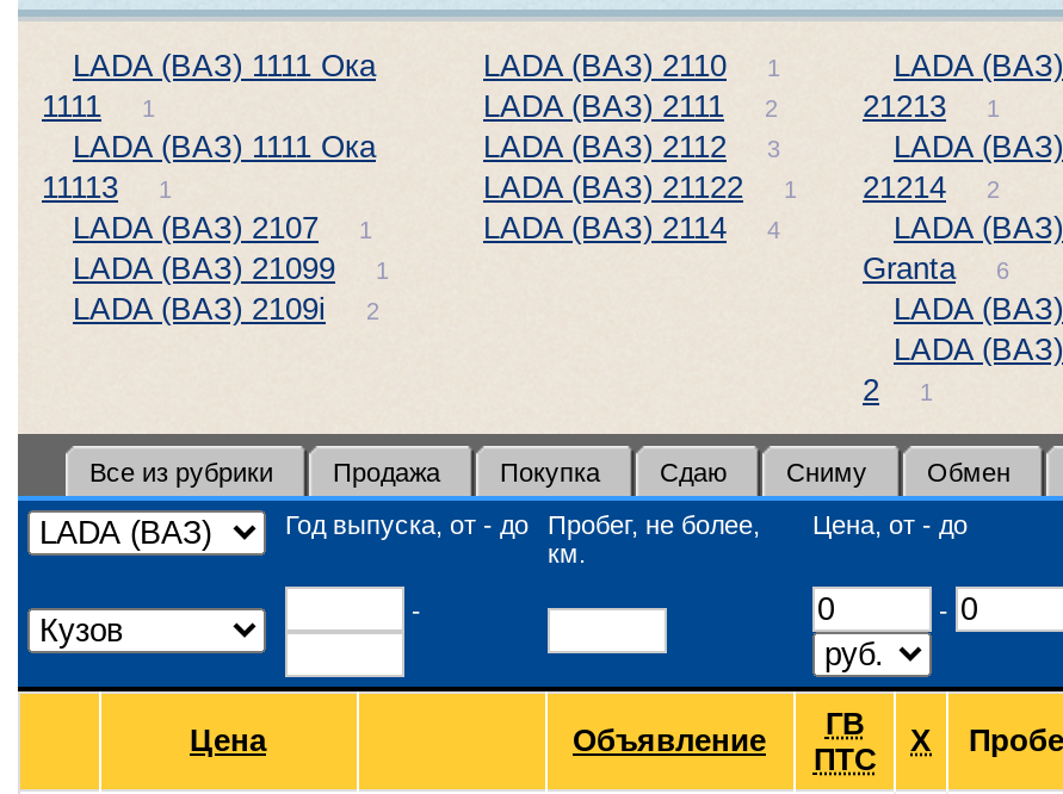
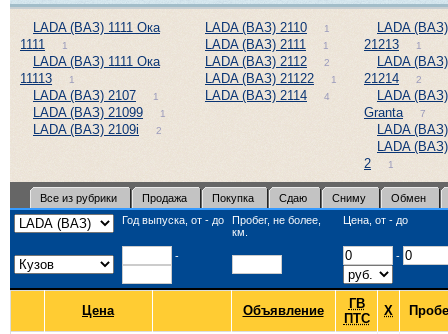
- LADA (ВАЗ) 2111 2
+ LADA (ВАЗ) 2111 1

- 3
+ 2

- Granta 6
+ Granta 7
